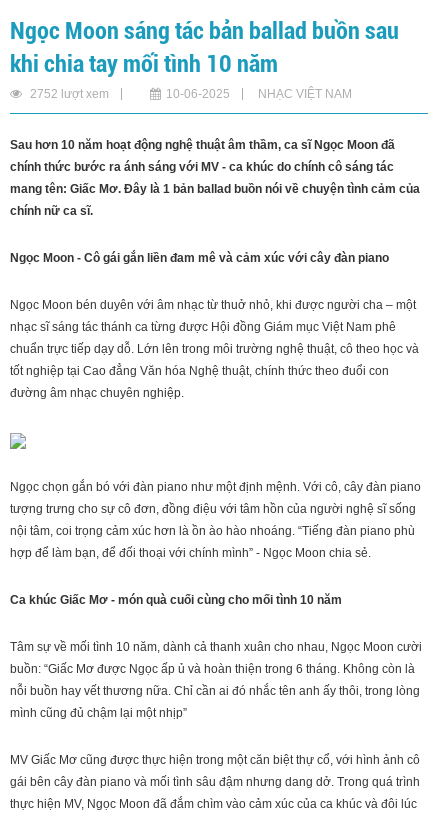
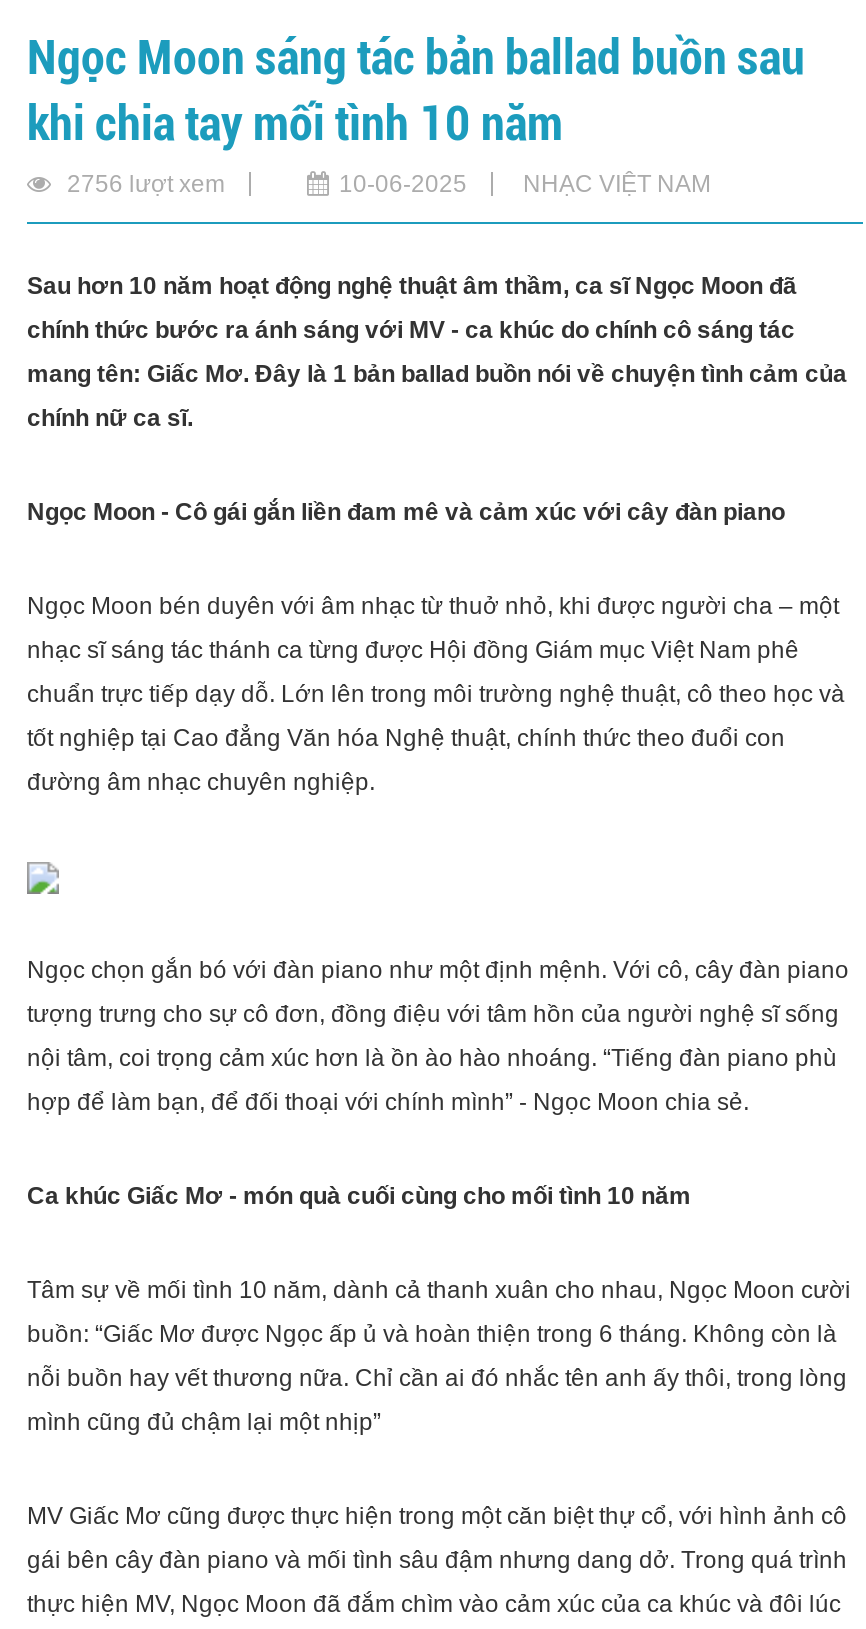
- 2752 lượt xem
+ 2756 lượt xem
